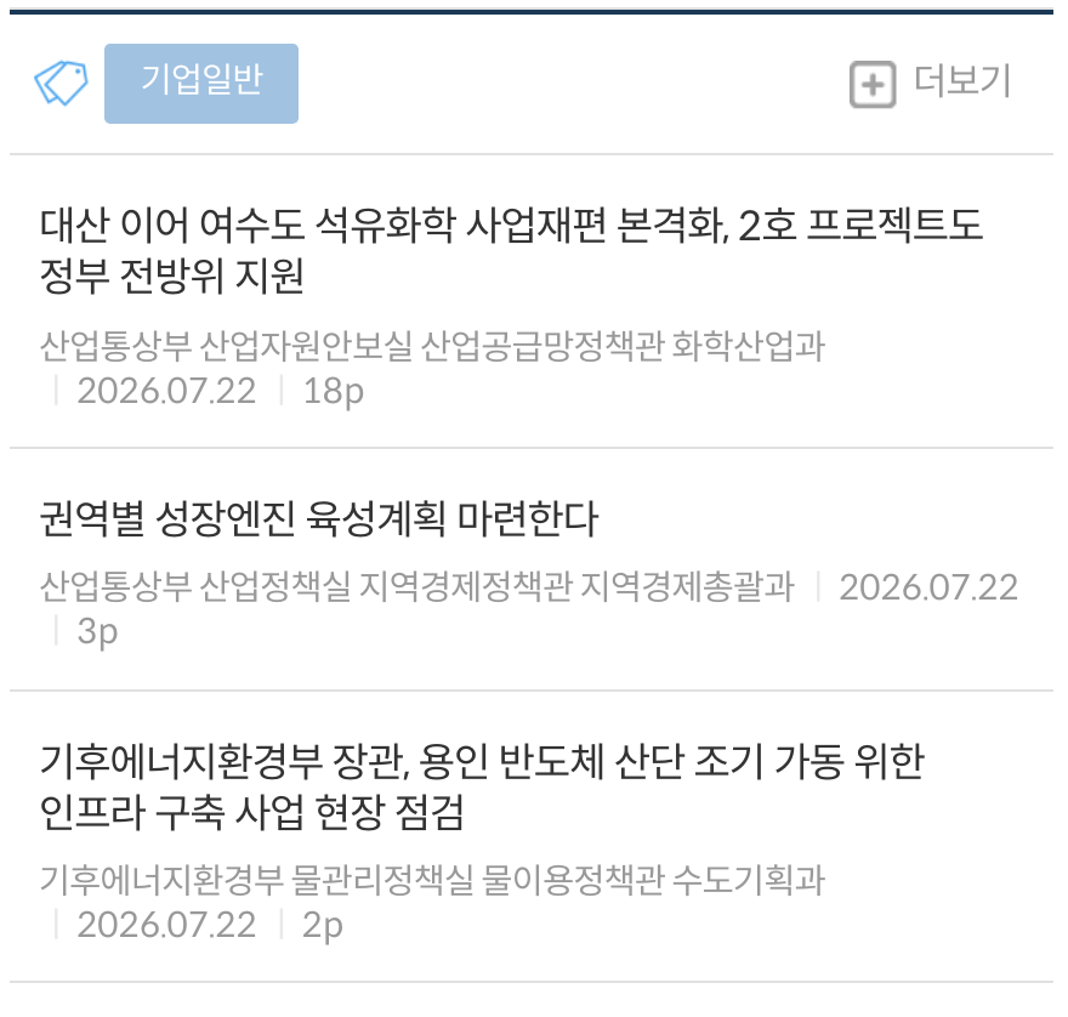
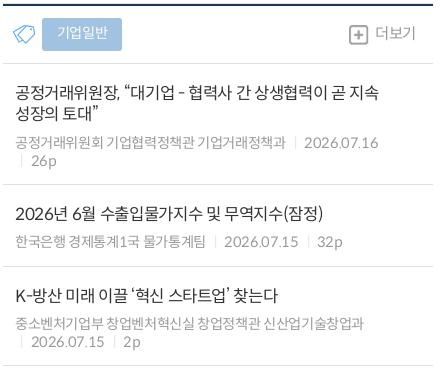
- 대산 이어 여수도 석유화학 사업재편 본격화, 2호 프로젝트도
- 정부 전방위 지원
- 산업통상부 산업자원안보실 산업공급망정책관 화학산업과
- 2026.07.22
- 18p
+ 공정거래위원장, “대기업 - 협력사 간 상생협력이 곧 지속
+ 성장의 토대”
+ 공정거래위원회 기업협력정책관 기업거래정책과
+ 2026.07.16
+ 26p

- 권역별 성장엔진 육성계획 마련한다
- 산업통상부 산업정책실 지역경제정책관 지역경제총괄과
- 2026.07.22
- 3p
+ 2026년 6월 수출입물가지수 및 무역지수(잠정)
+ 한국은행 경제통계1국 물가통계팀
+ 2026.07.15
+ 32p

- 기후에너지환경부 장관, 용인 반도체 산단 조기 가동 위한
- 인프라 구축 사업 현장 점검
- 기후에너지환경부 물관리정책실 물이용정책관 수도기획과
- 2026.07.22
+ K-방산 미래 이끌 ‘혁신 스타트업’ 찾는다
+ 중소벤처기업부 창업벤처혁신실 창업정책관 신산업기술창업과
+ 2026.07.15
